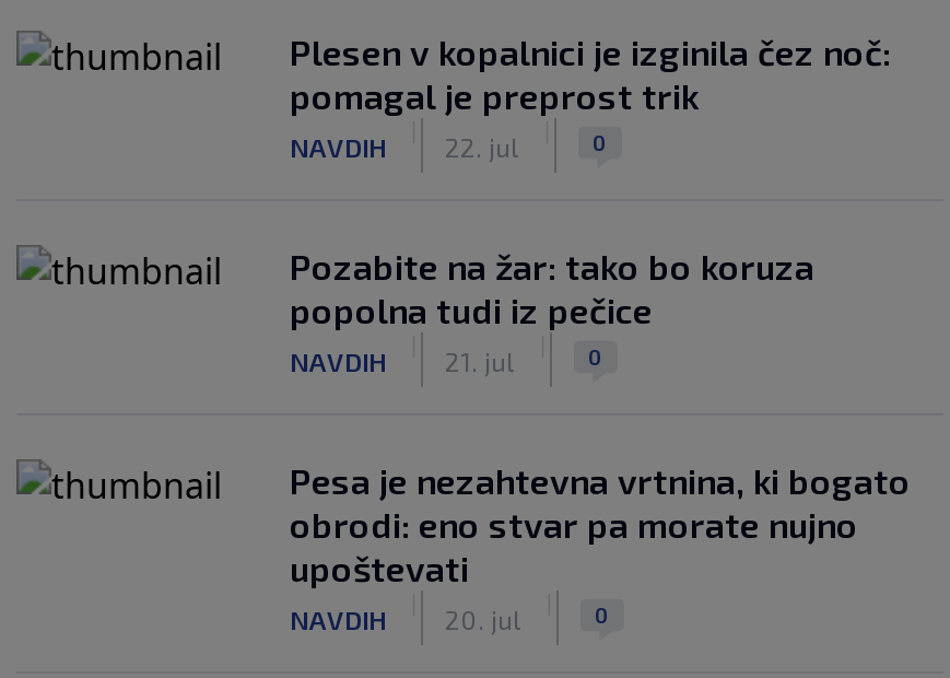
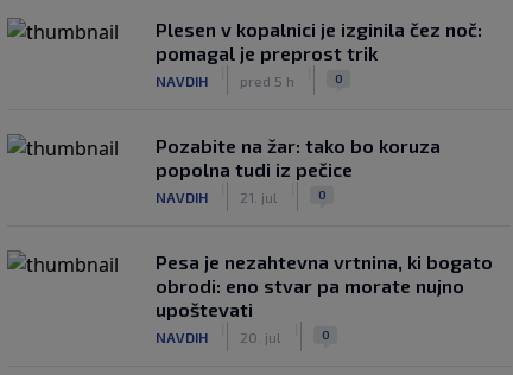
- NAVDIH 22. jul
+ NAVDIH pred 5 h
